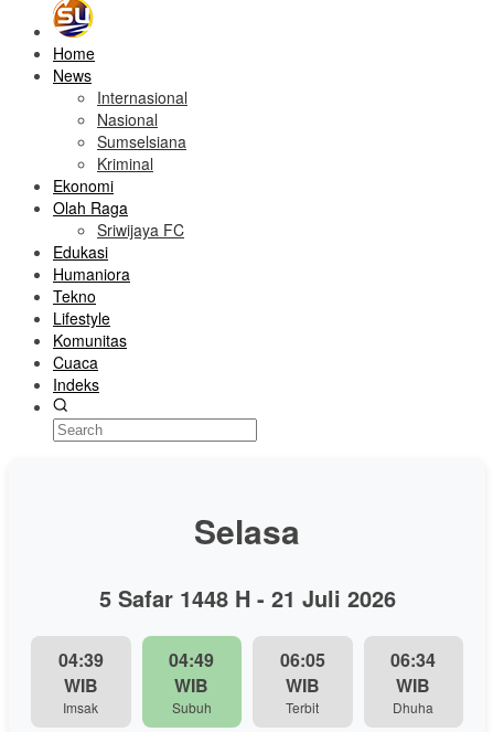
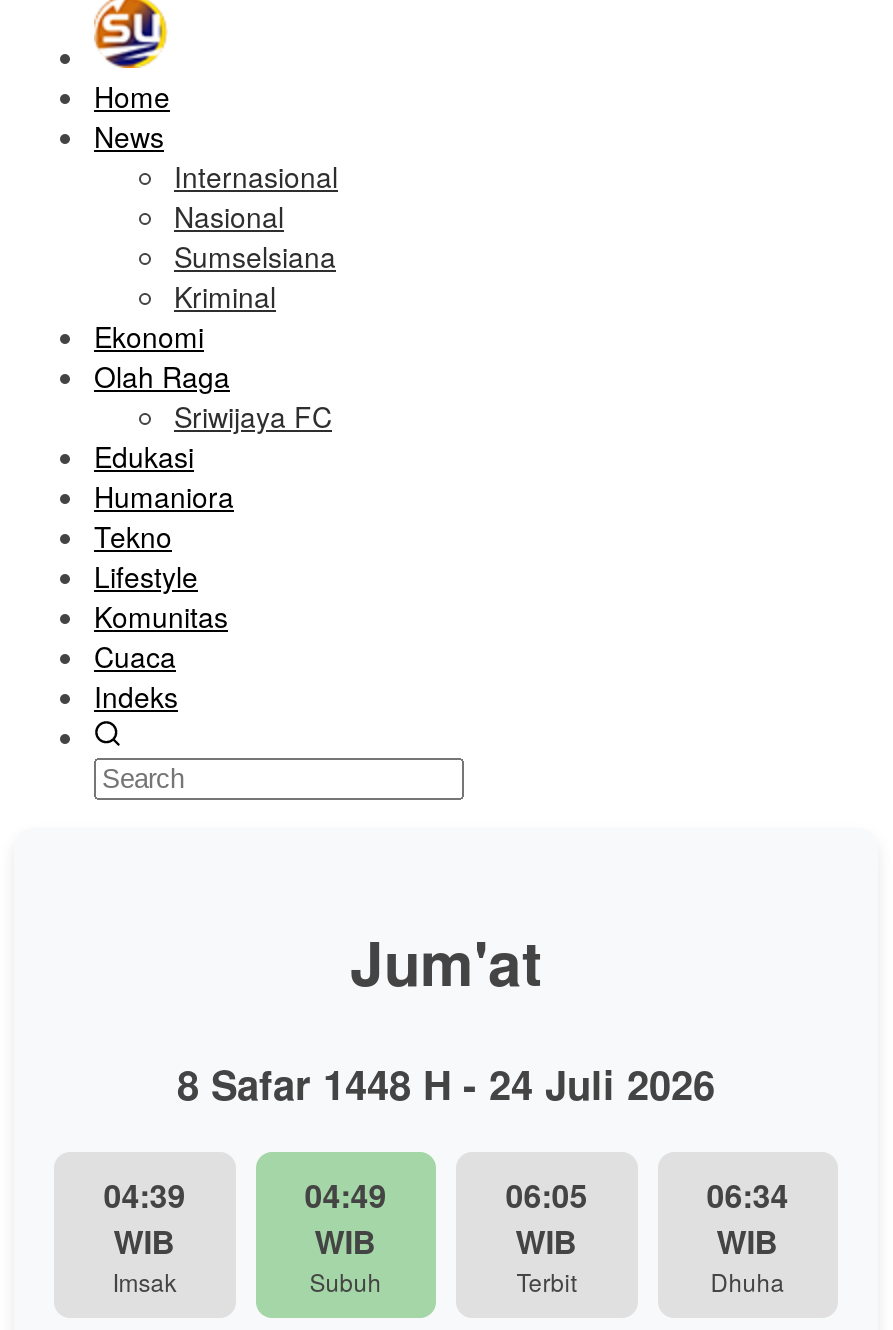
- Selasa
+ Jum'at

- 5 Safar 1448 H - 21 Juli 2026
+ 8 Safar 1448 H - 24 Juli 2026
